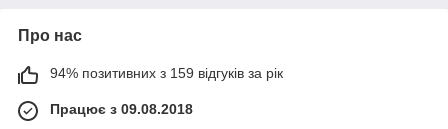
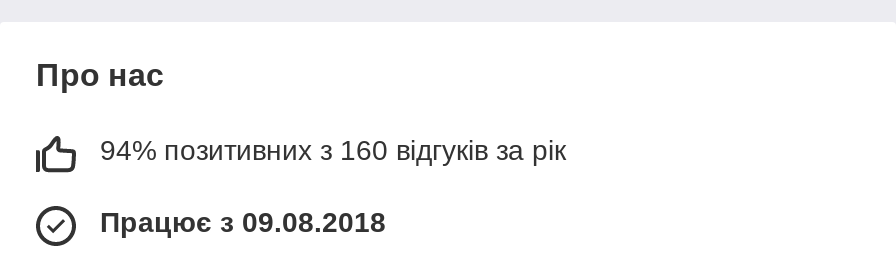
- 94% позитивних з 159 відгуків за рік
+ 94% позитивних з 160 відгуків за рік
